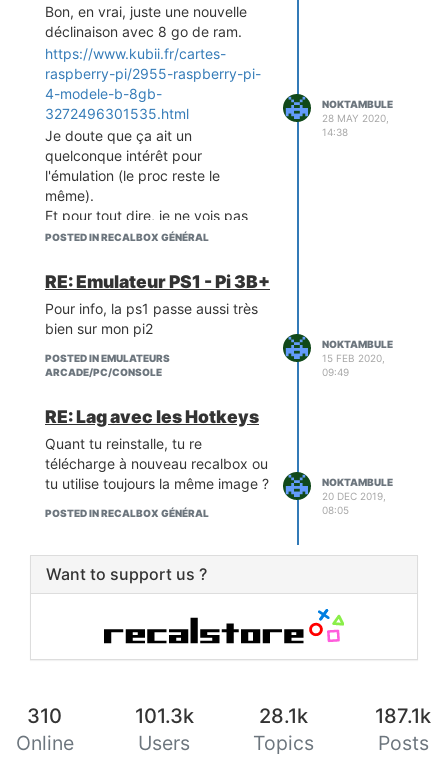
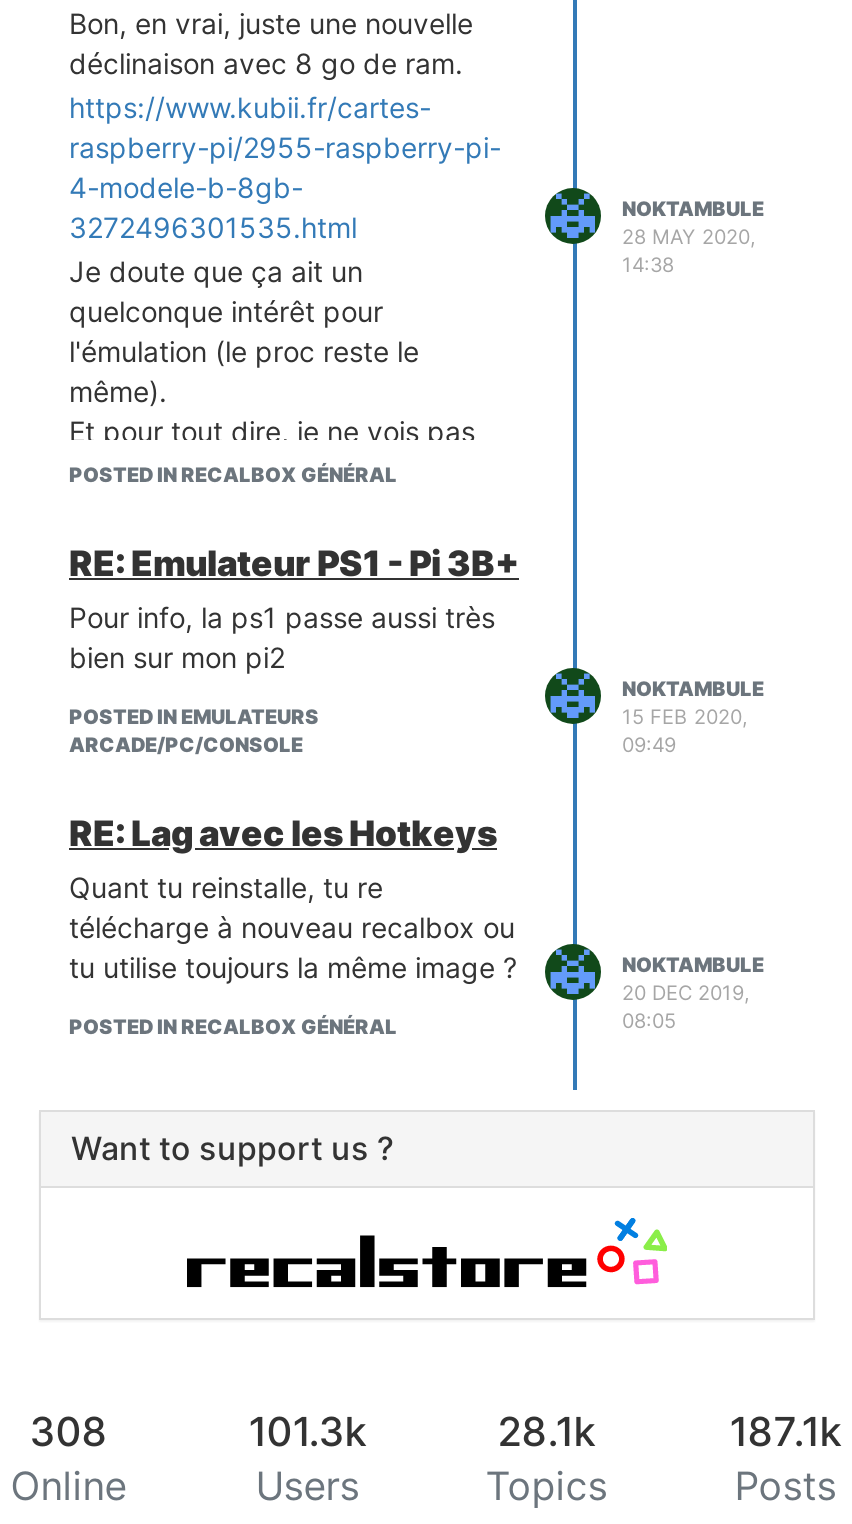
- 310
+ 308
